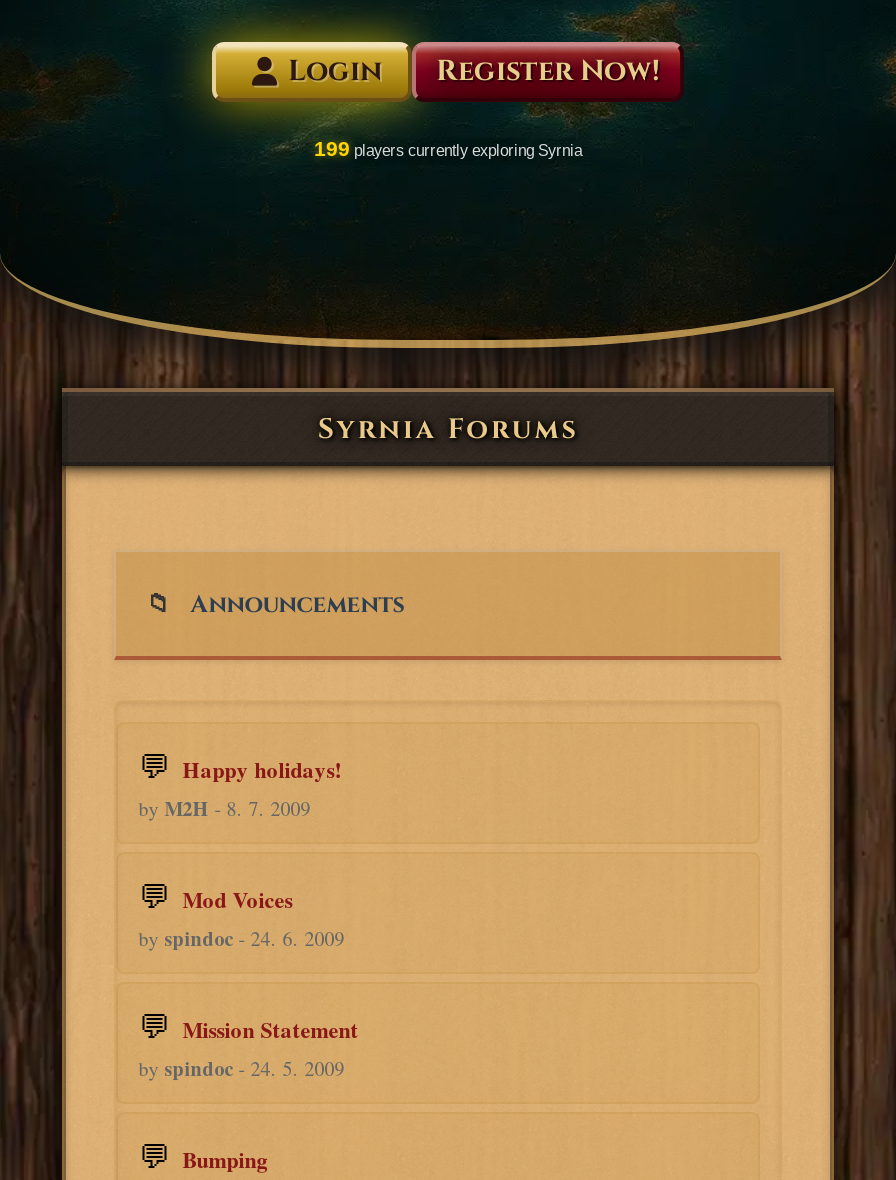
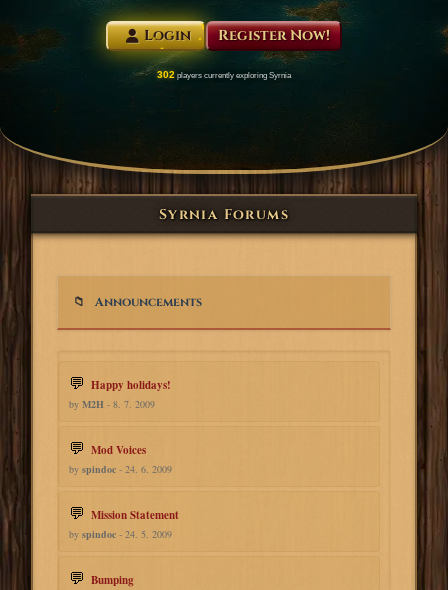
- 199 players currently exploring Syrnia
+ 302 players currently exploring Syrnia
